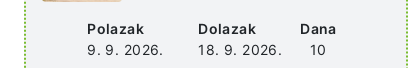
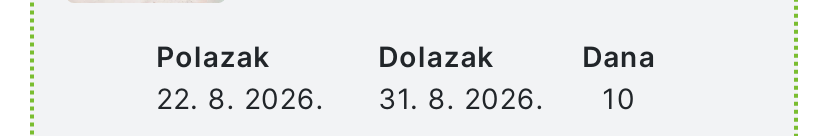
- 9. 9. 2026.
+ 22. 8. 2026.

- 18. 9. 2026.
+ 31. 8. 2026.
